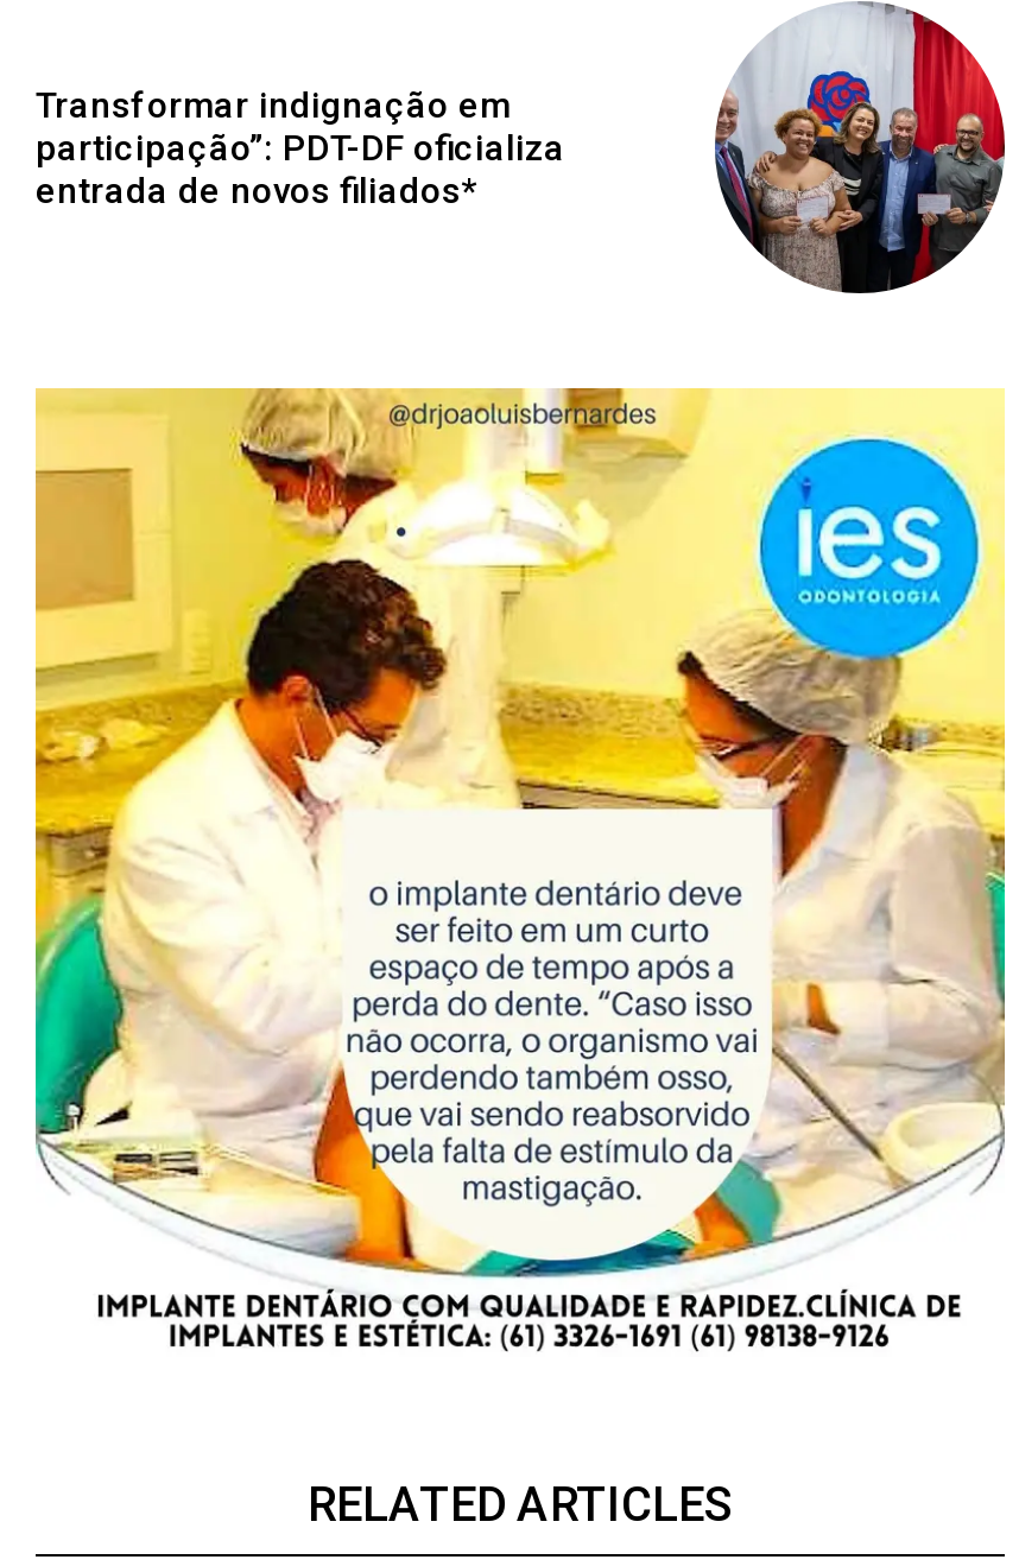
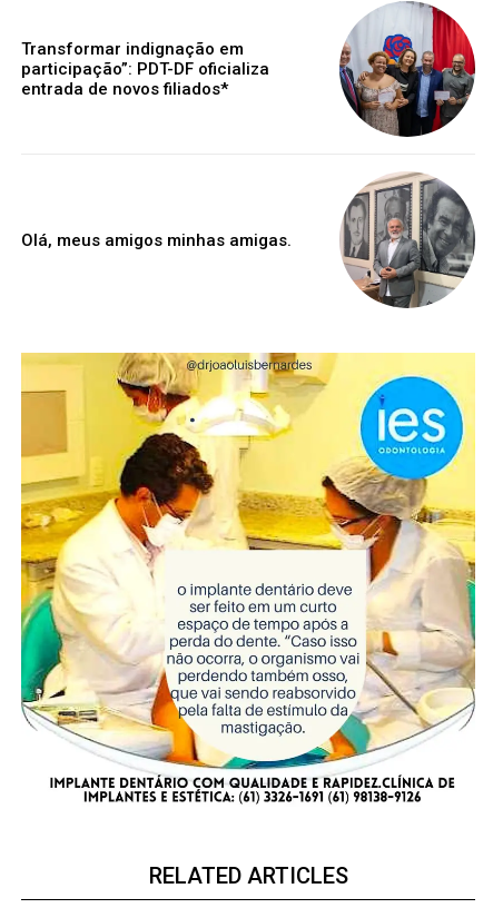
+ Olá, meus amigos minhas amigas.

+ [image]
